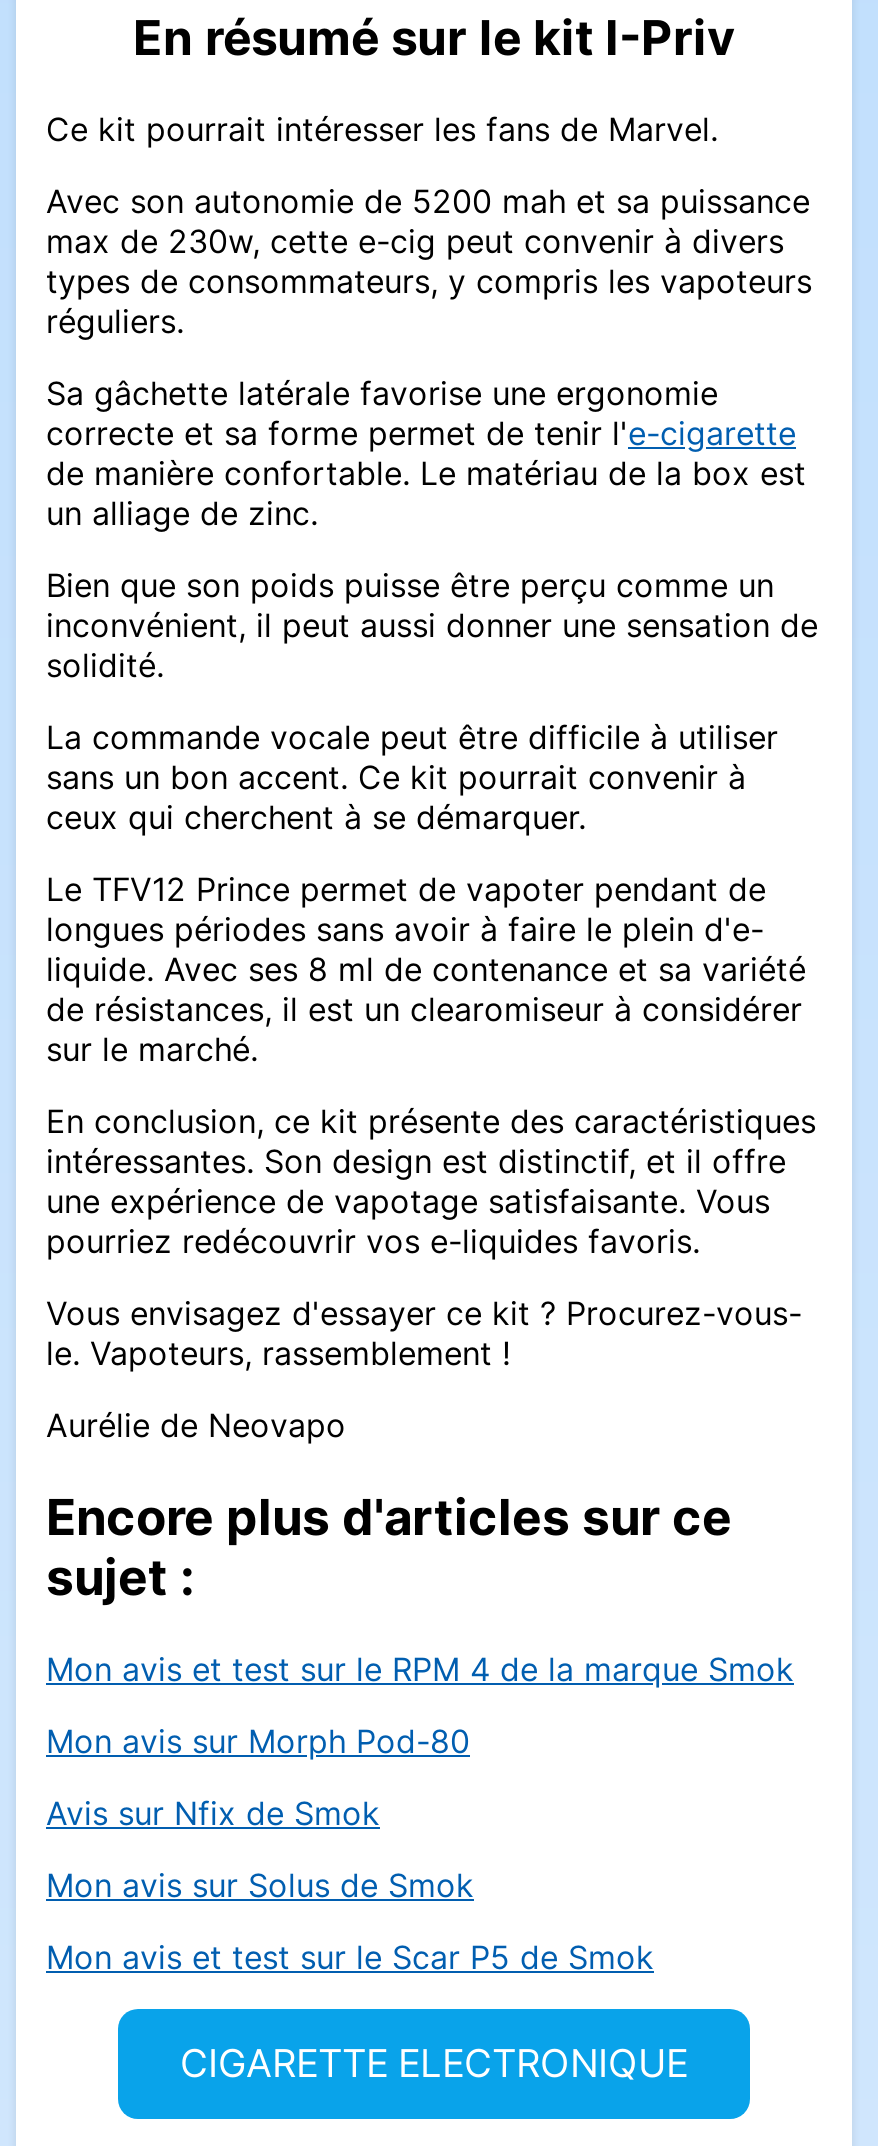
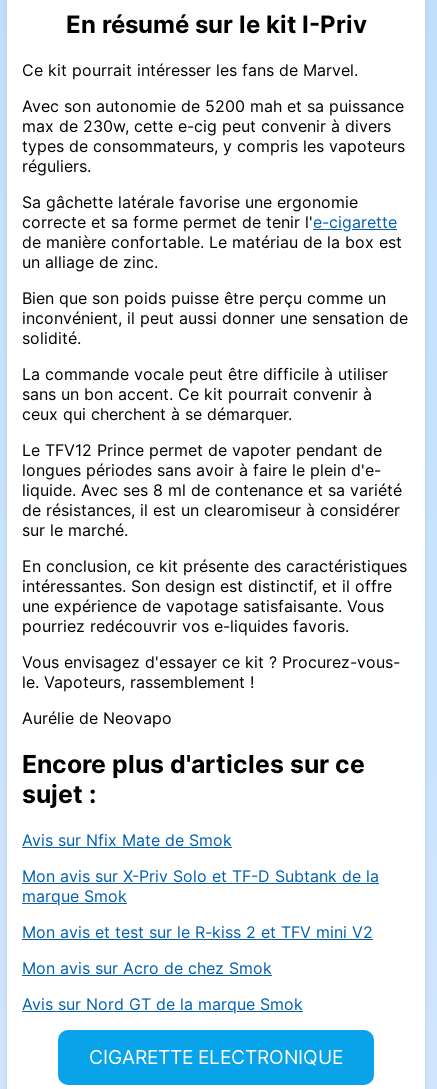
- Mon avis et test sur le RPM 4 de la marque Smok
+ Avis sur Nfix Mate de Smok

- Mon avis sur Morph Pod-80
+ Mon avis sur X-Priv Solo et TF-D Subtank de la
+ marque Smok

- Avis sur Nfix de Smok
+ Mon avis et test sur le R-kiss 2 et TFV mini V2

- Mon avis sur Solus de Smok
+ Mon avis sur Acro de chez Smok

- Mon avis et test sur le Scar P5 de Smok
+ Avis sur Nord GT de la marque Smok
